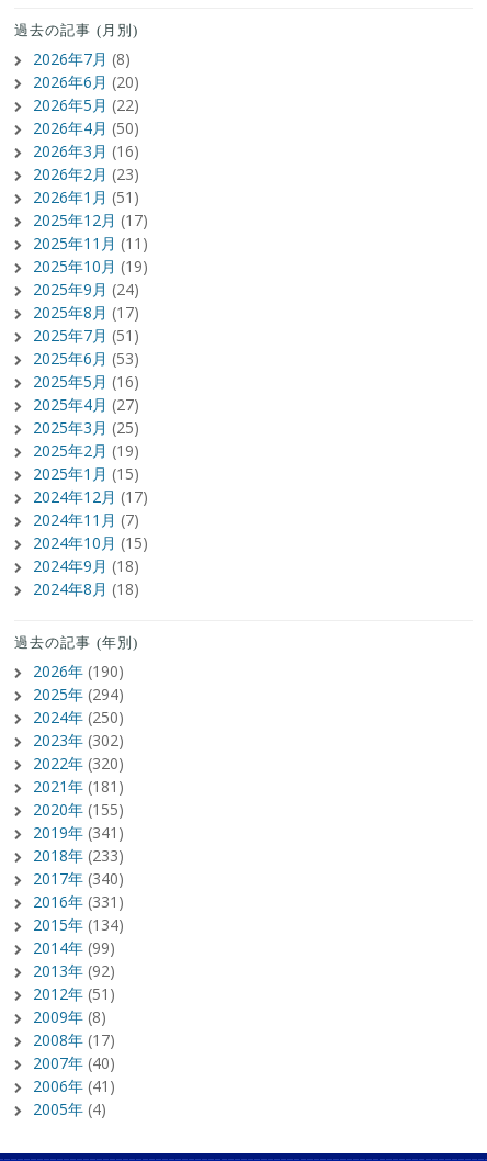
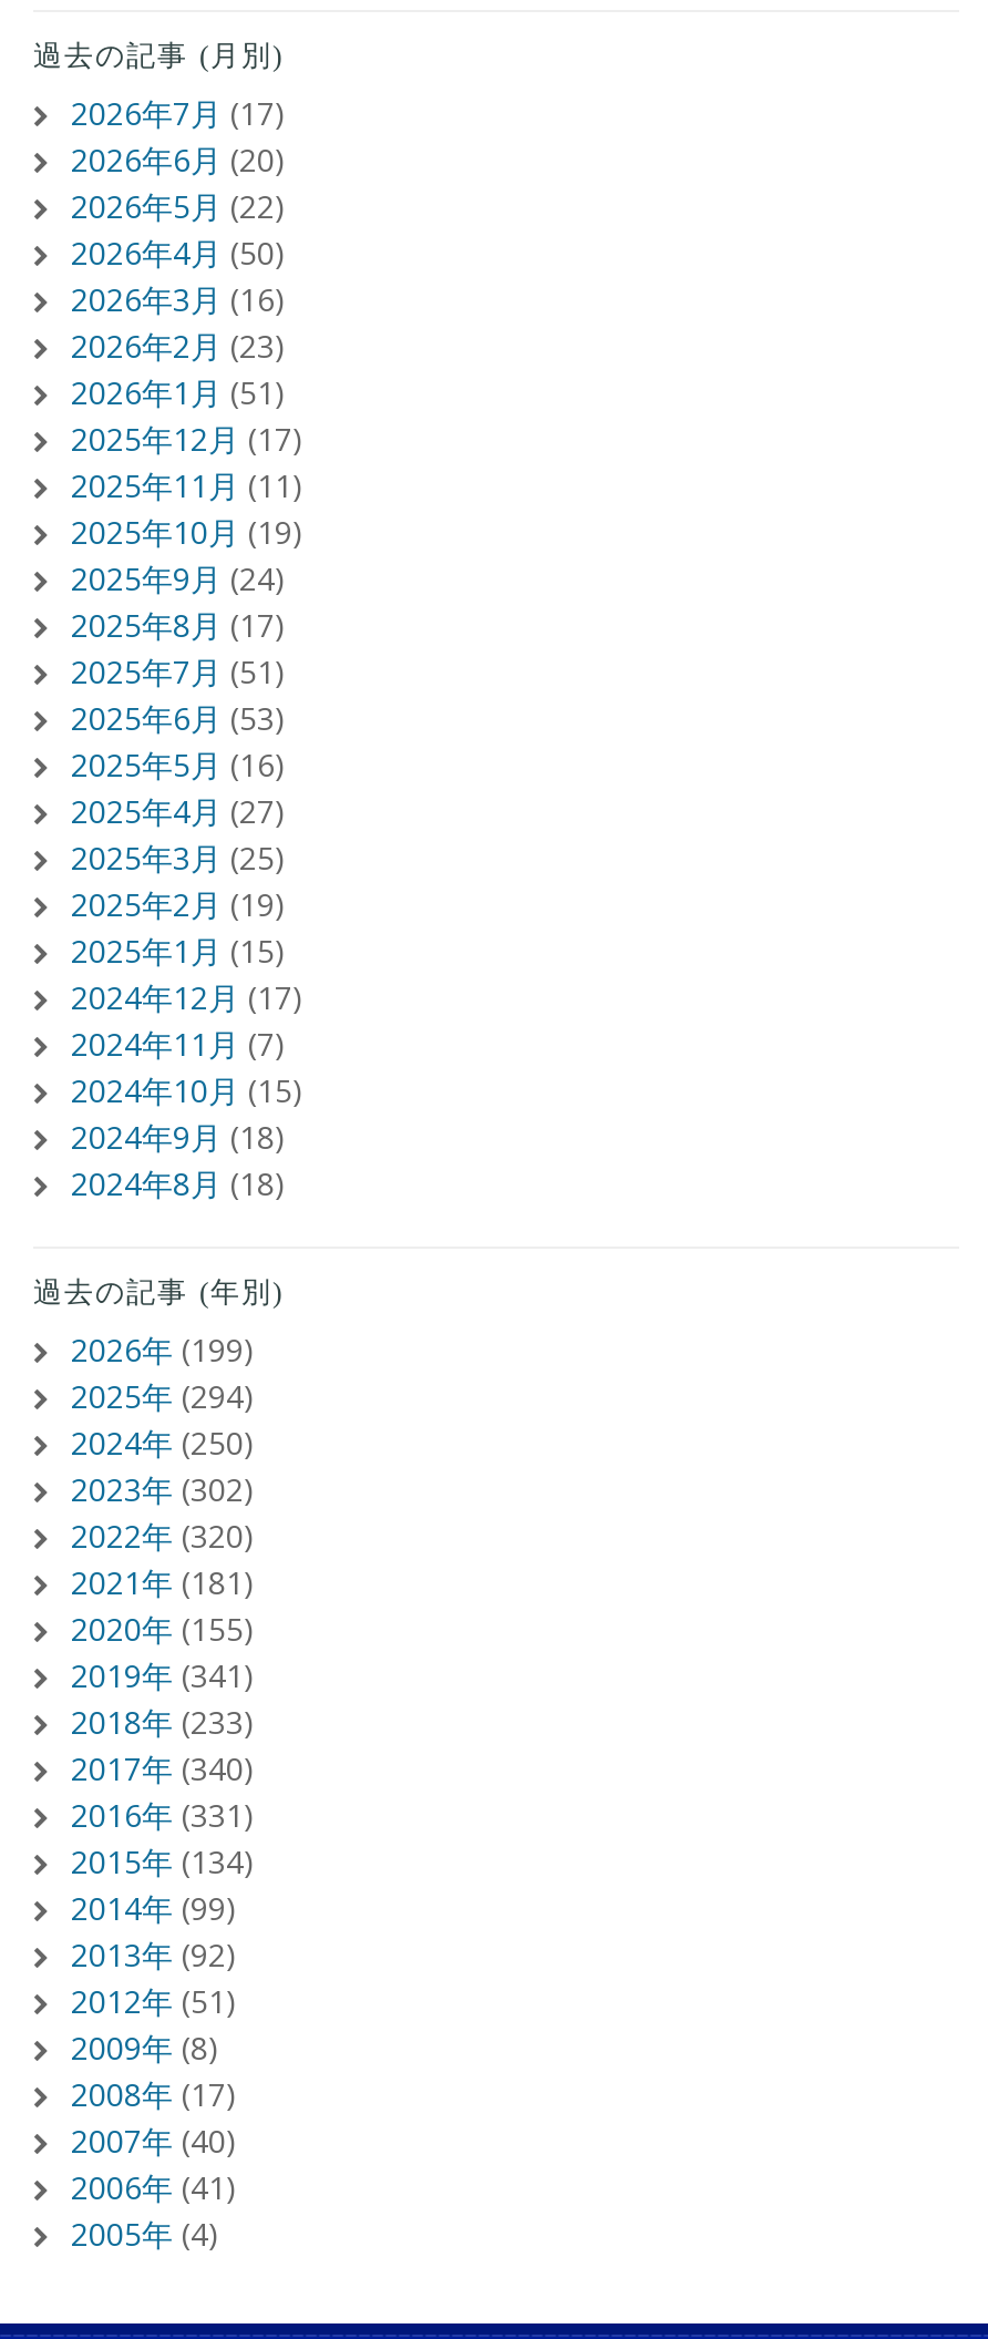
- 2026年7月(8)
+ 2026年7月(17)

- 2026年(190)
+ 2026年(199)
